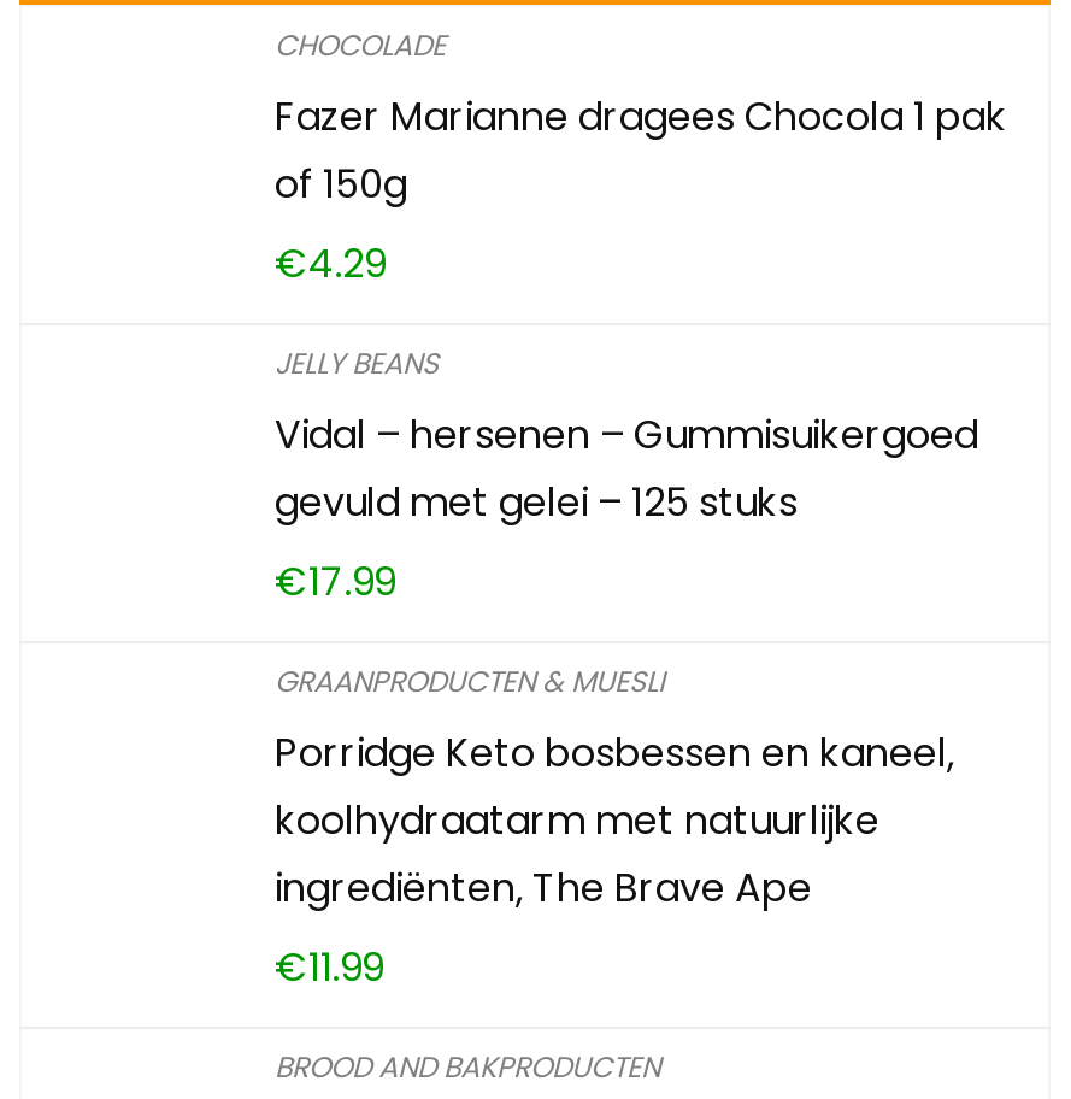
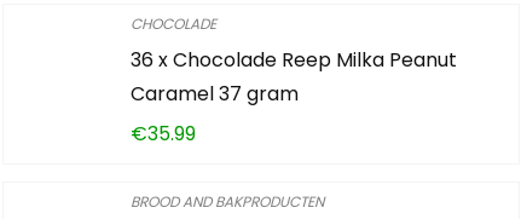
- Fazer Marianne dragees Chocola 1 pak
- of 150g
- €4.29
- JELLY BEANS
- Vidal – hersenen – Gummisuikergoed
- gevuld met gelei – 125 stuks
- €17.99
- GRAANPRODUCTEN & MUESLI
- Porridge Keto bosbessen en kaneel,
- koolhydraatarm met natuurlijke
- ingrediënten, The Brave Ape
- €11.99
+ 36 x Chocolade Reep Milka Peanut
+ Caramel 37 gram
+ €35.99
